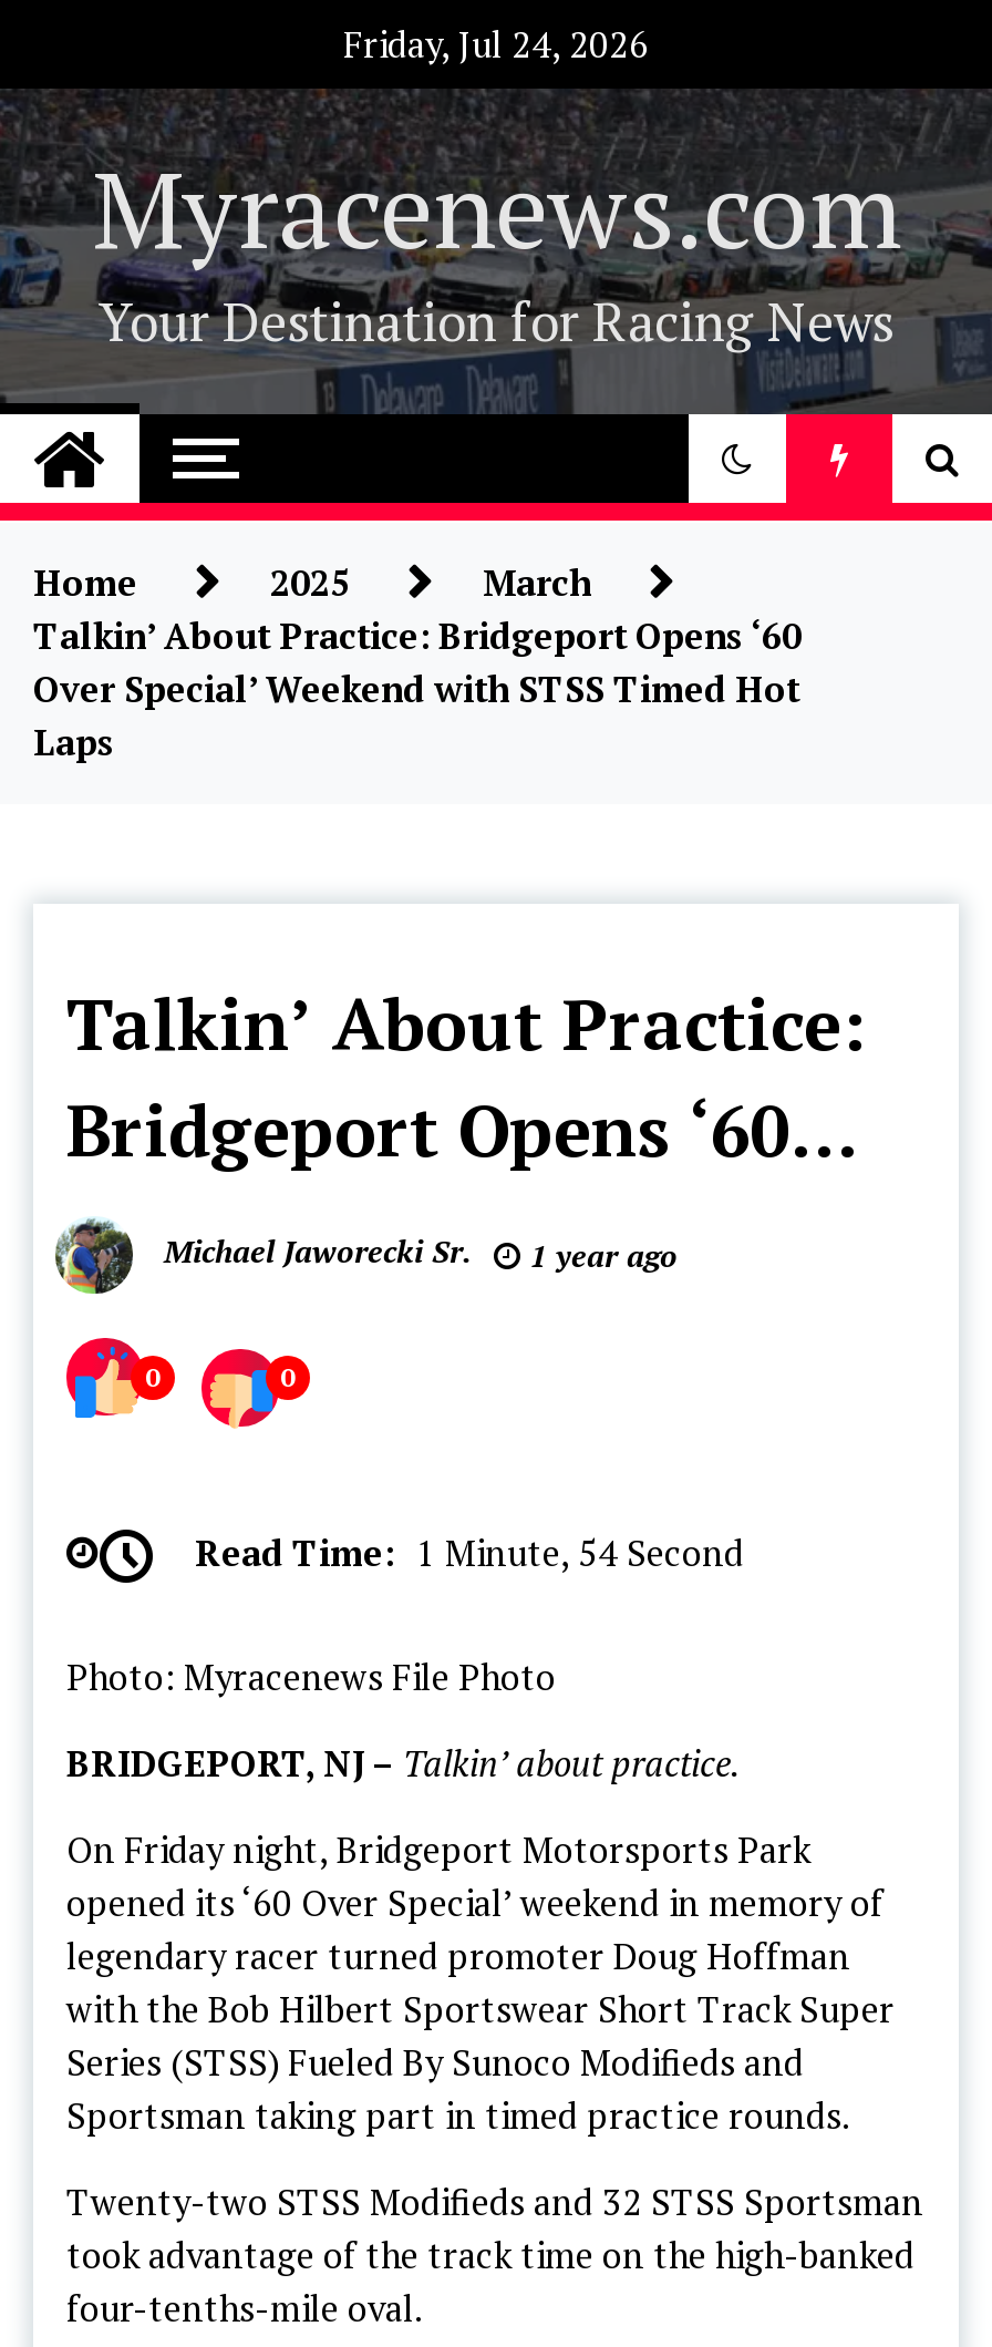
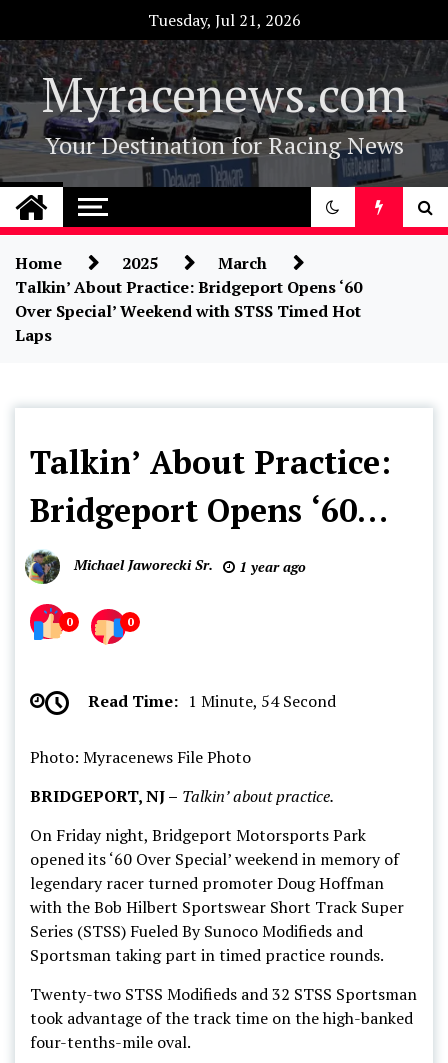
- Friday, Jul 24, 2026
+ Tuesday, Jul 21, 2026
